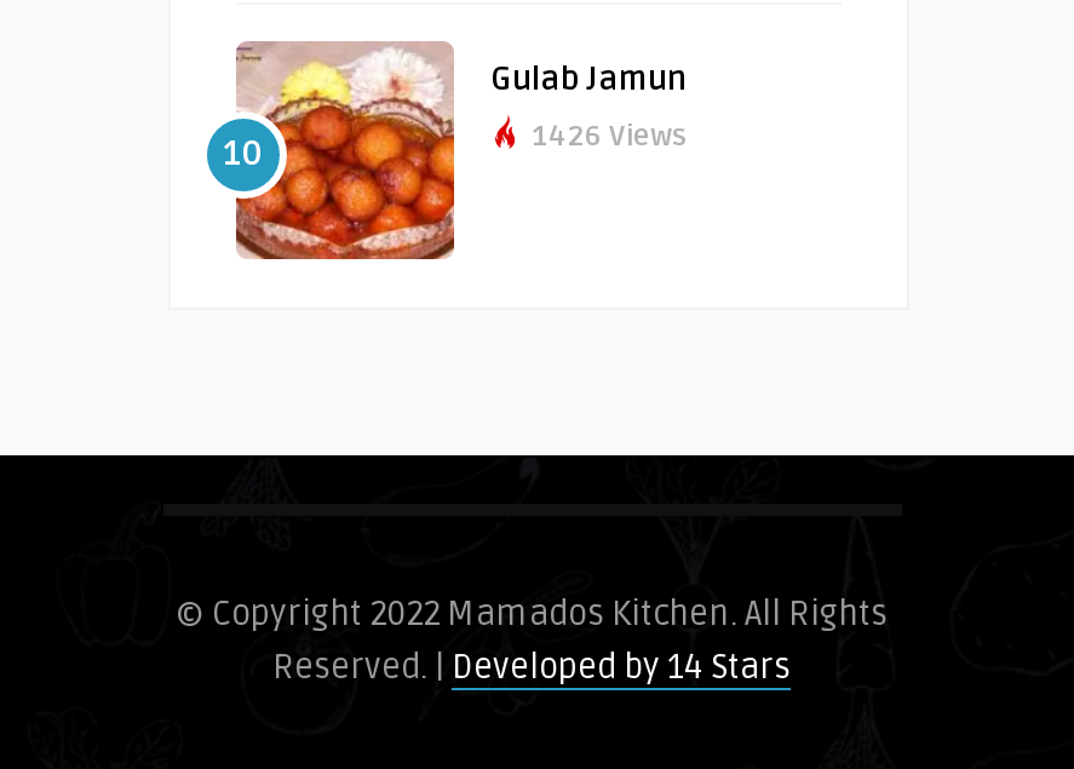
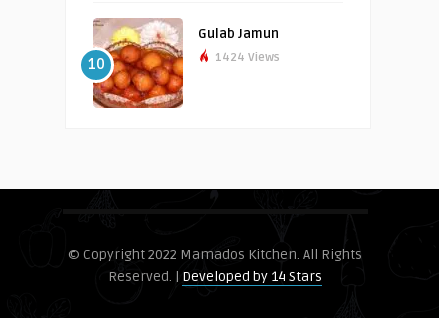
- 1426 Views
+ 1424 Views
